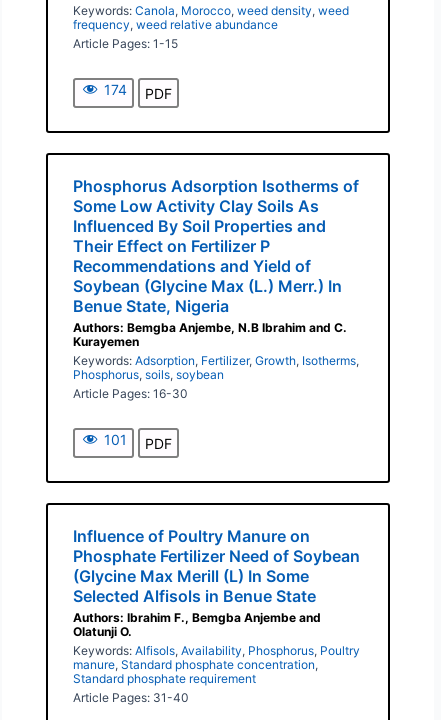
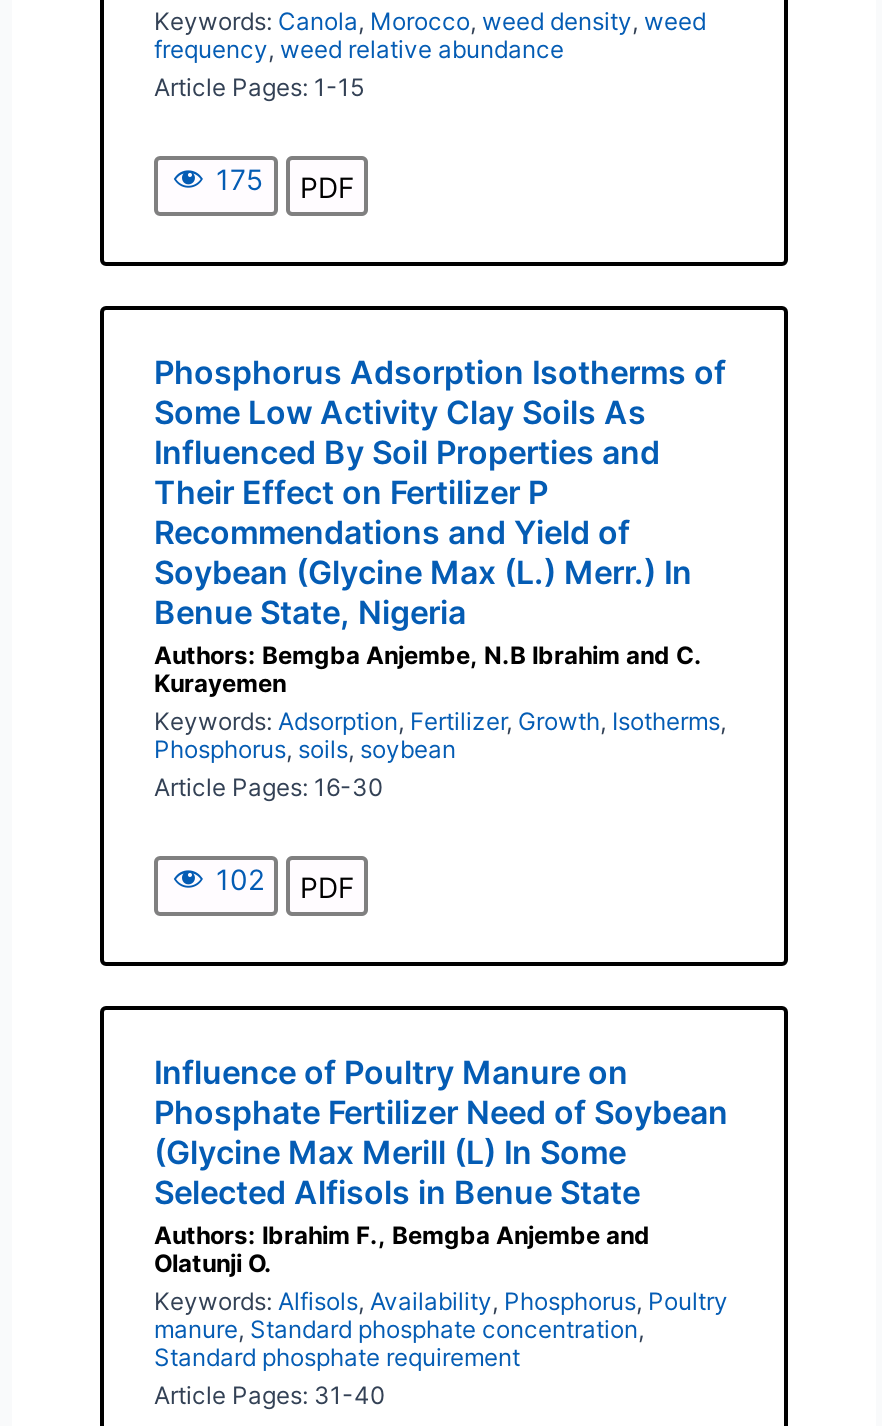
- 174 PDF
+ 175 PDF

- 101 PDF
+ 102 PDF
